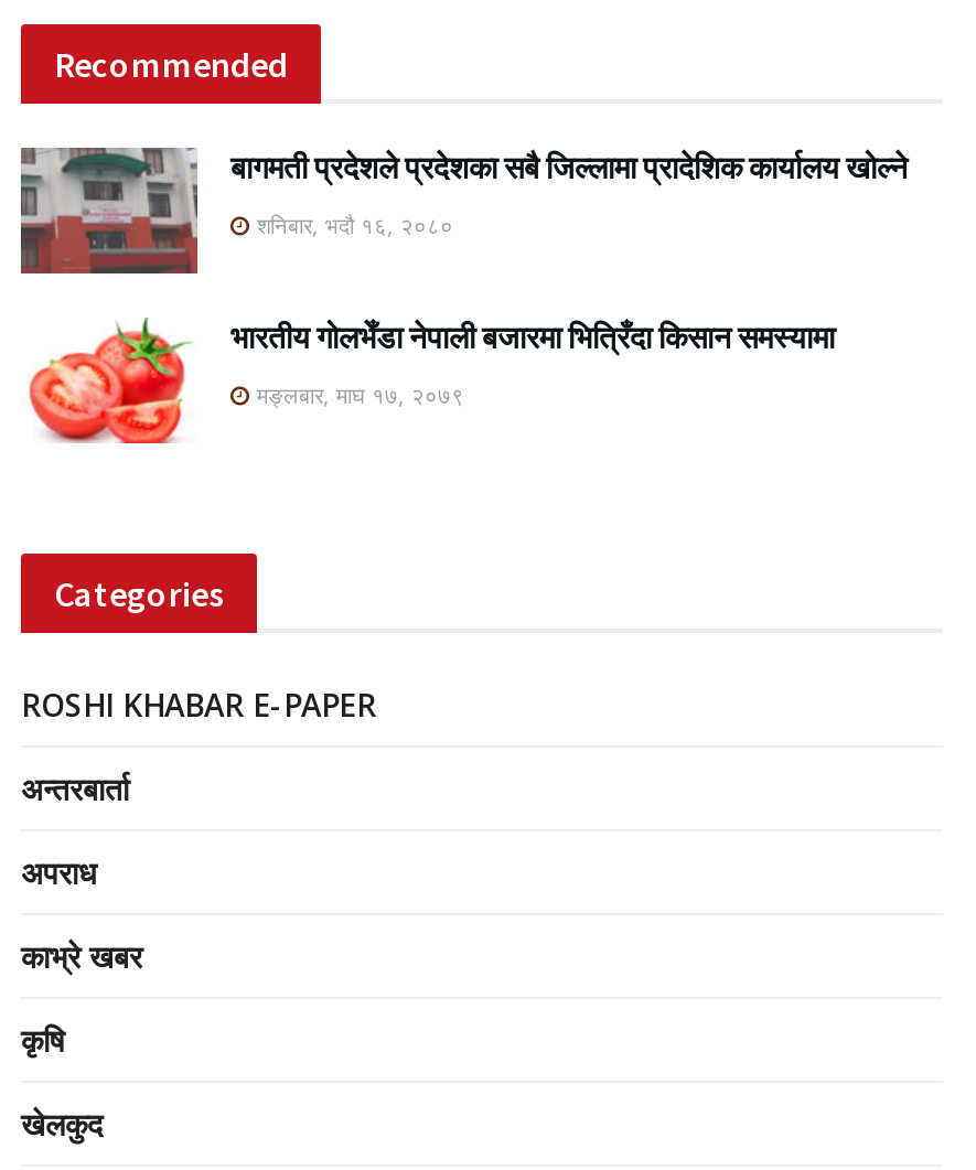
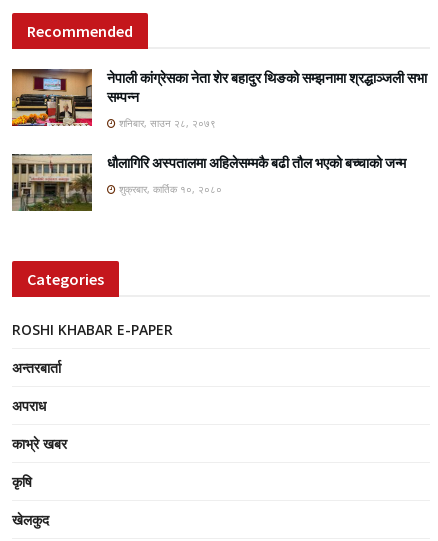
- [image]
- बागमती प्रदेशले प्रदेशका सबै जिल्लामा प्रादेशिक कार्यालय खोल्ने
+ [image]
+ नेपाली कांग्रेसका नेता शेर बहादुर थिङको सम्झनामा श्रद्धाञ्जली सभा
+ सम्पन्न

- शनिबार, भदौ १६, २०८०
+ शनिबार, साउन २८, २०७९

- [image]
- भारतीय गोलभेँडा नेपाली बजारमा भित्रिँदा किसान समस्यामा
+ [image]
+ धौलागिरि अस्पतालमा अहिलेसम्मकै बढी तौल भएको बच्चाको जन्म

- मङ्लबार, माघ १७, २०७९
+ शुक्रबार, कार्तिक १०, २०८०
